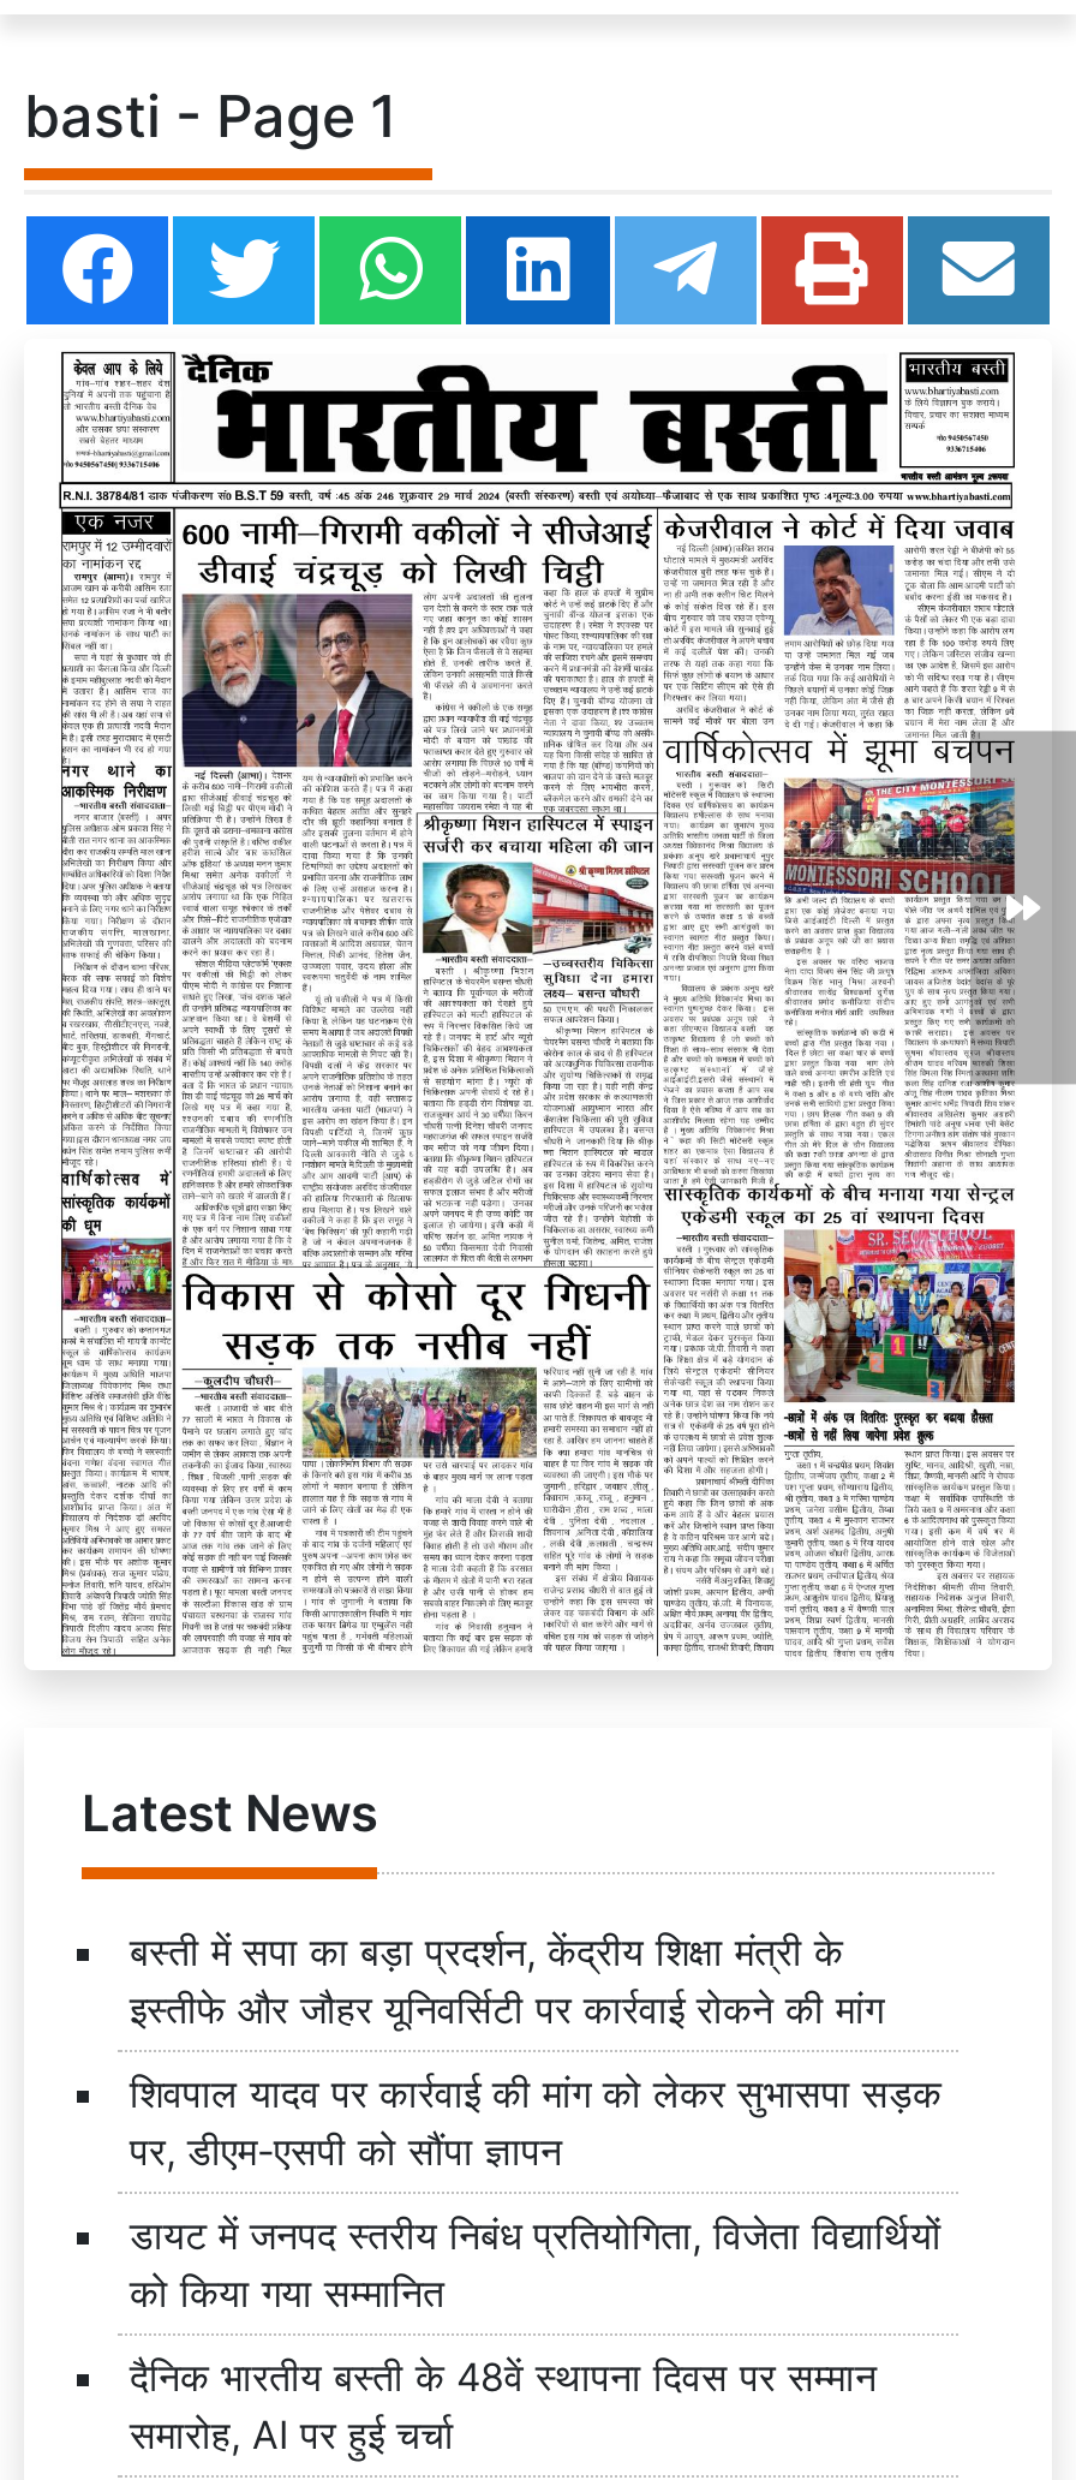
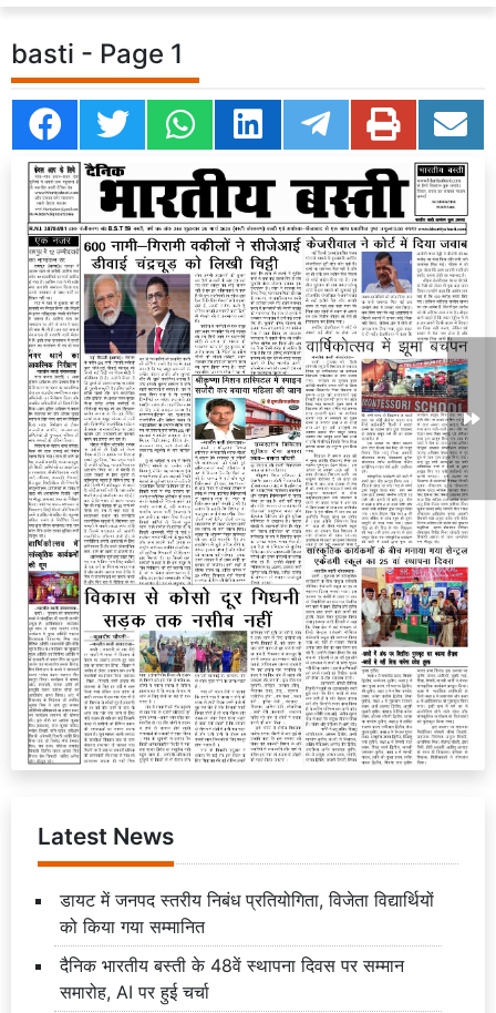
- बस्ती में सपा का बड़ा प्रदर्शन, केंद्रीय शिक्षा मंत्री के
- इस्तीफे और जौहर यूनिवर्सिटी पर कार्रवाई रोकने की मांग
- शिवपाल यादव पर कार्रवाई की मांग को लेकर सुभासपा सड़क
- पर, डीएम-एसपी को सौंपा ज्ञापन
